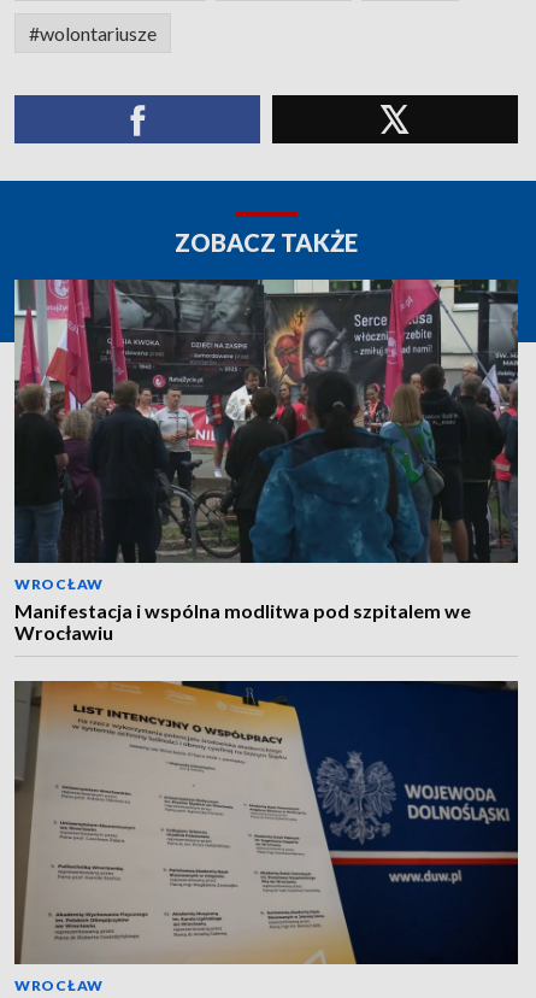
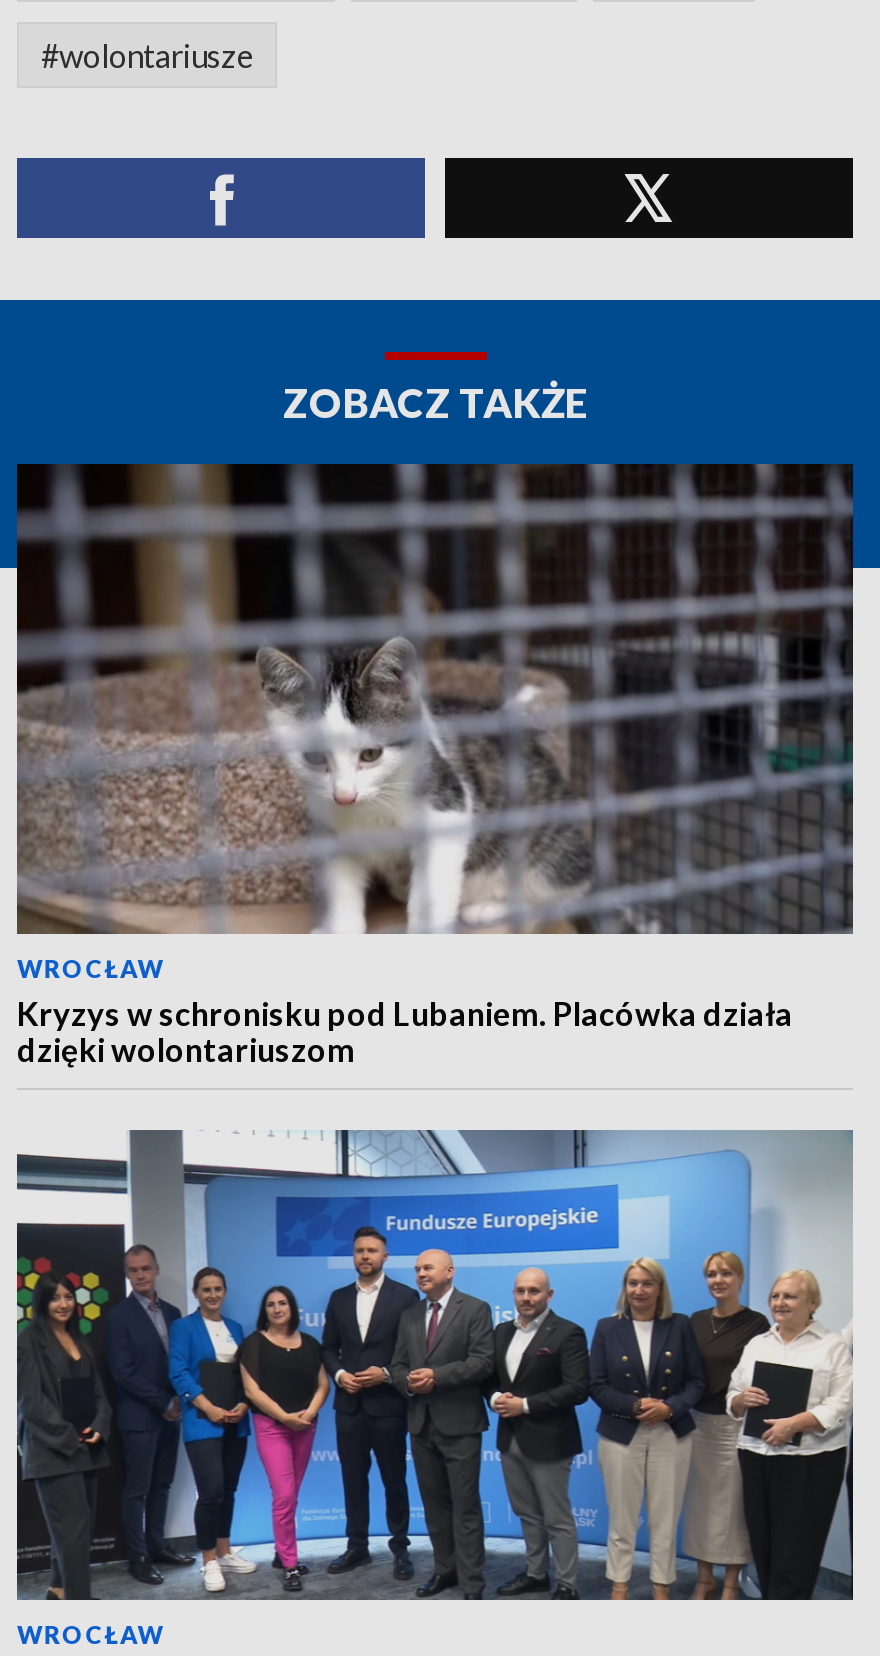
- [image]
- Manifestacja i wspólna modlitwa pod szpitalem we
- Wrocławiu
+ [image]
+ Kryzys w schronisku pod Lubaniem. Placówka działa
+ dzięki wolontariuszom

- [image]
+ [image]
